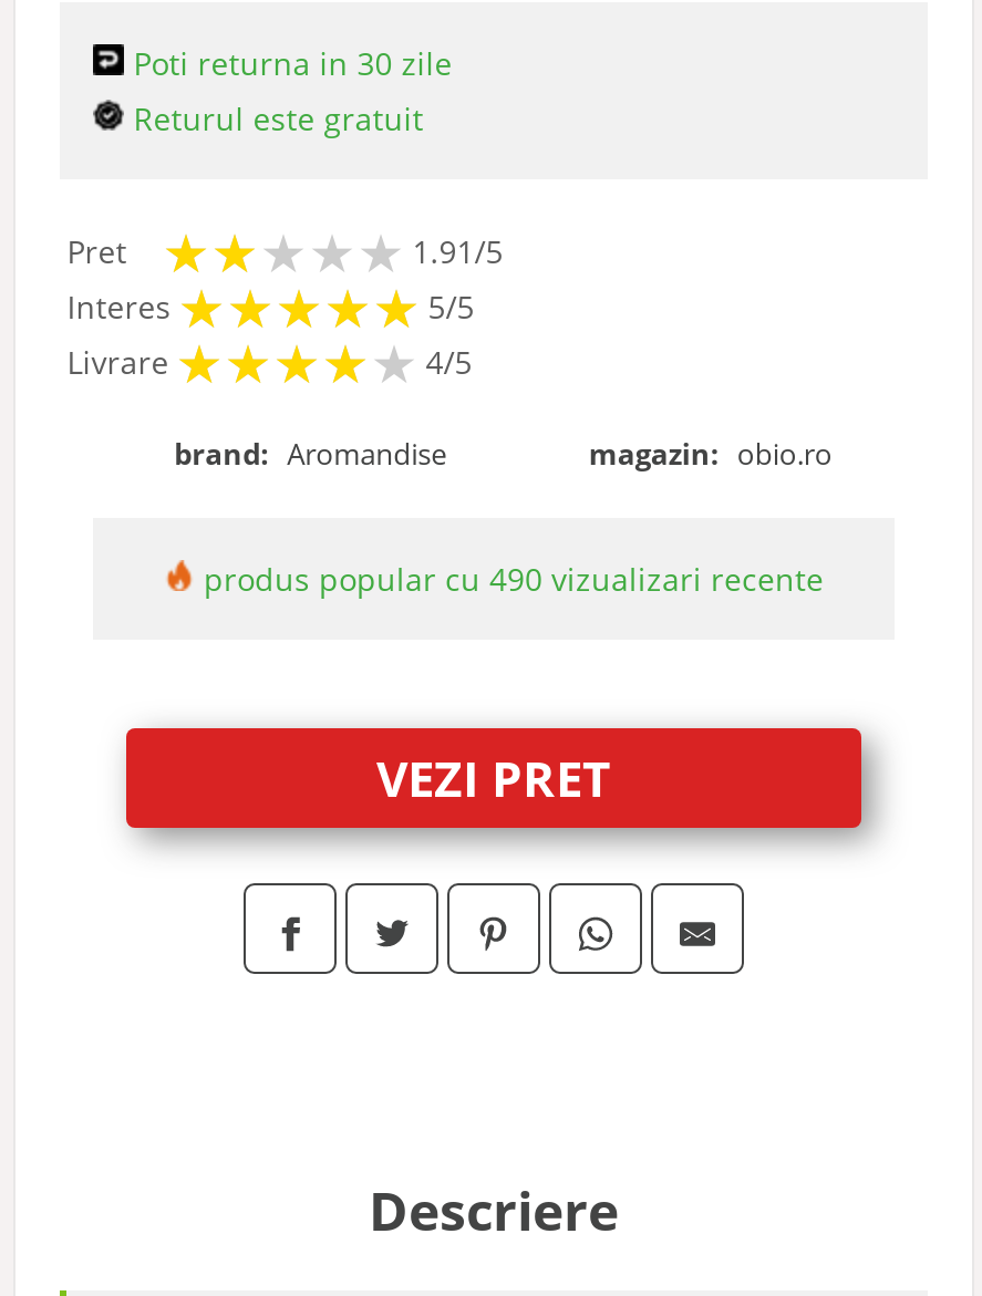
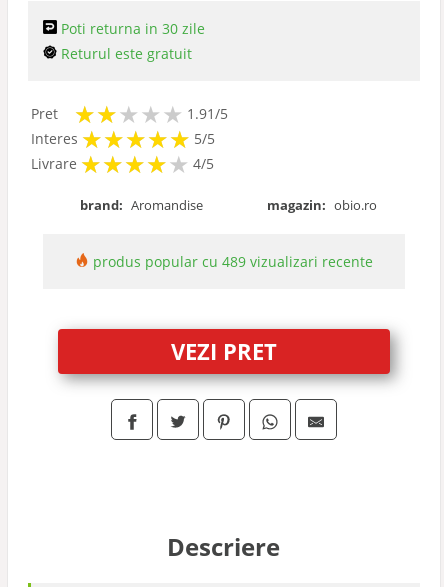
- produs popular cu 490 vizualizari recente
+ produs popular cu 489 vizualizari recente
